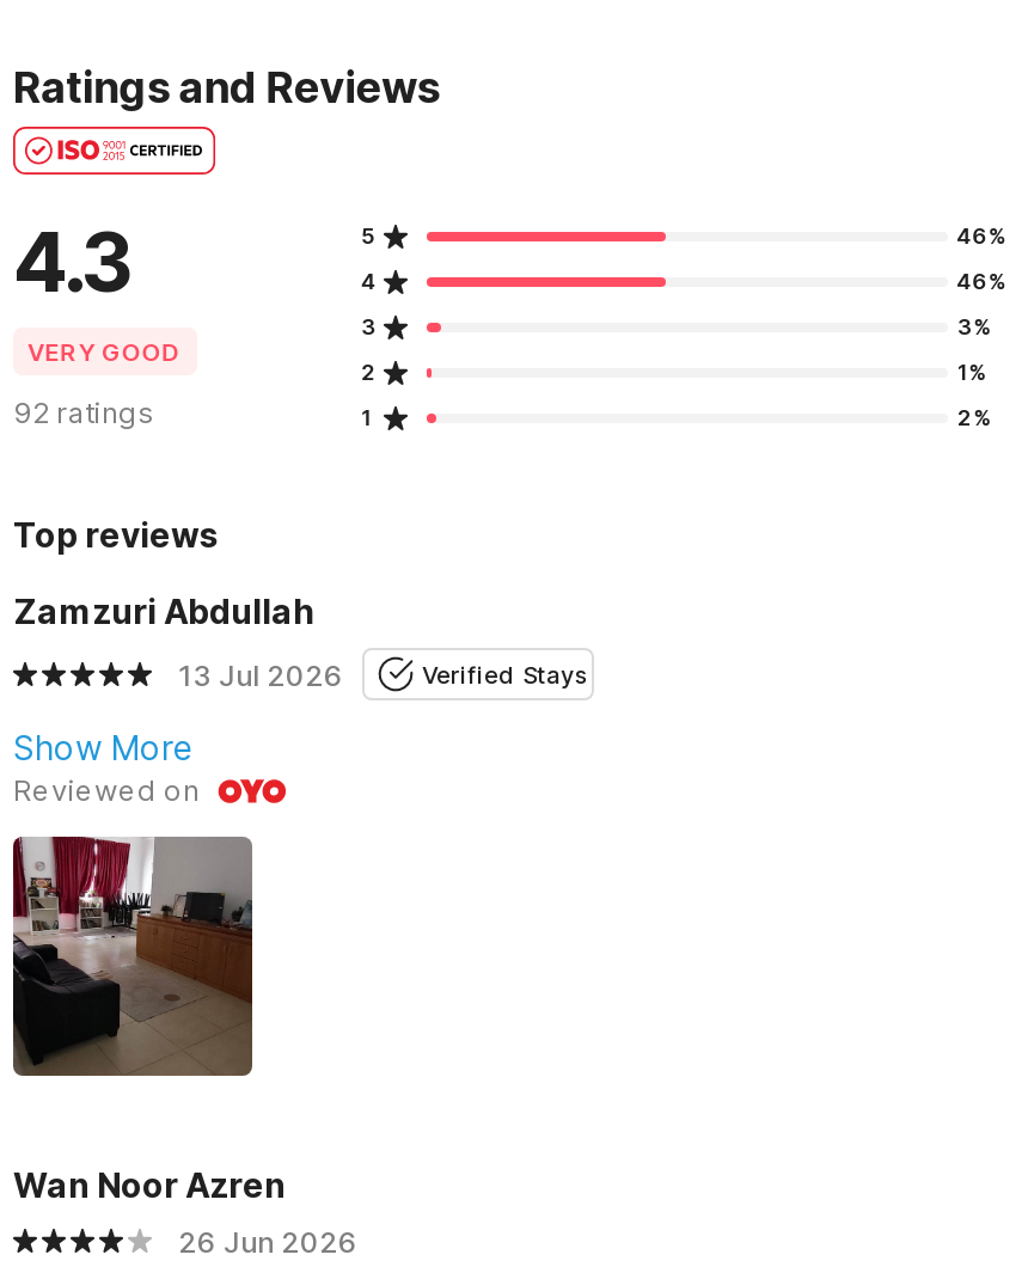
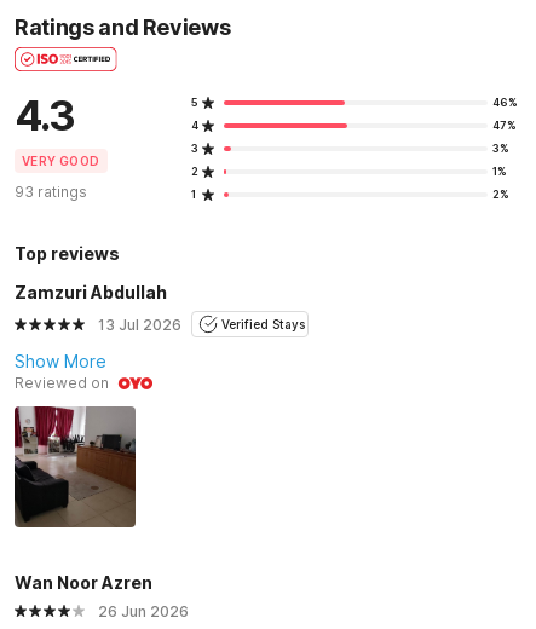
- 46%
+ 47%

- 92 ratings
+ 93 ratings
